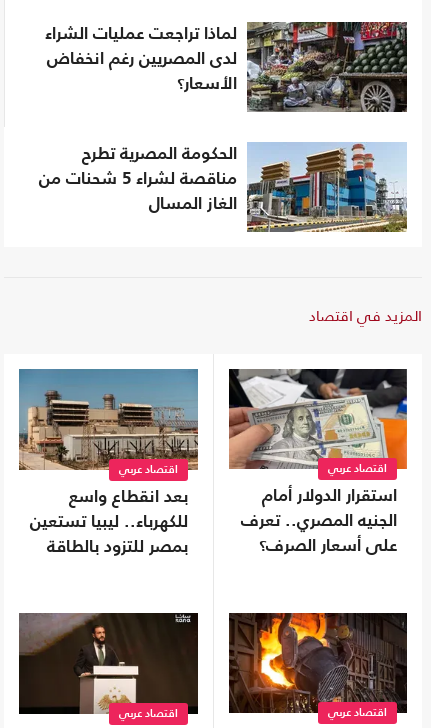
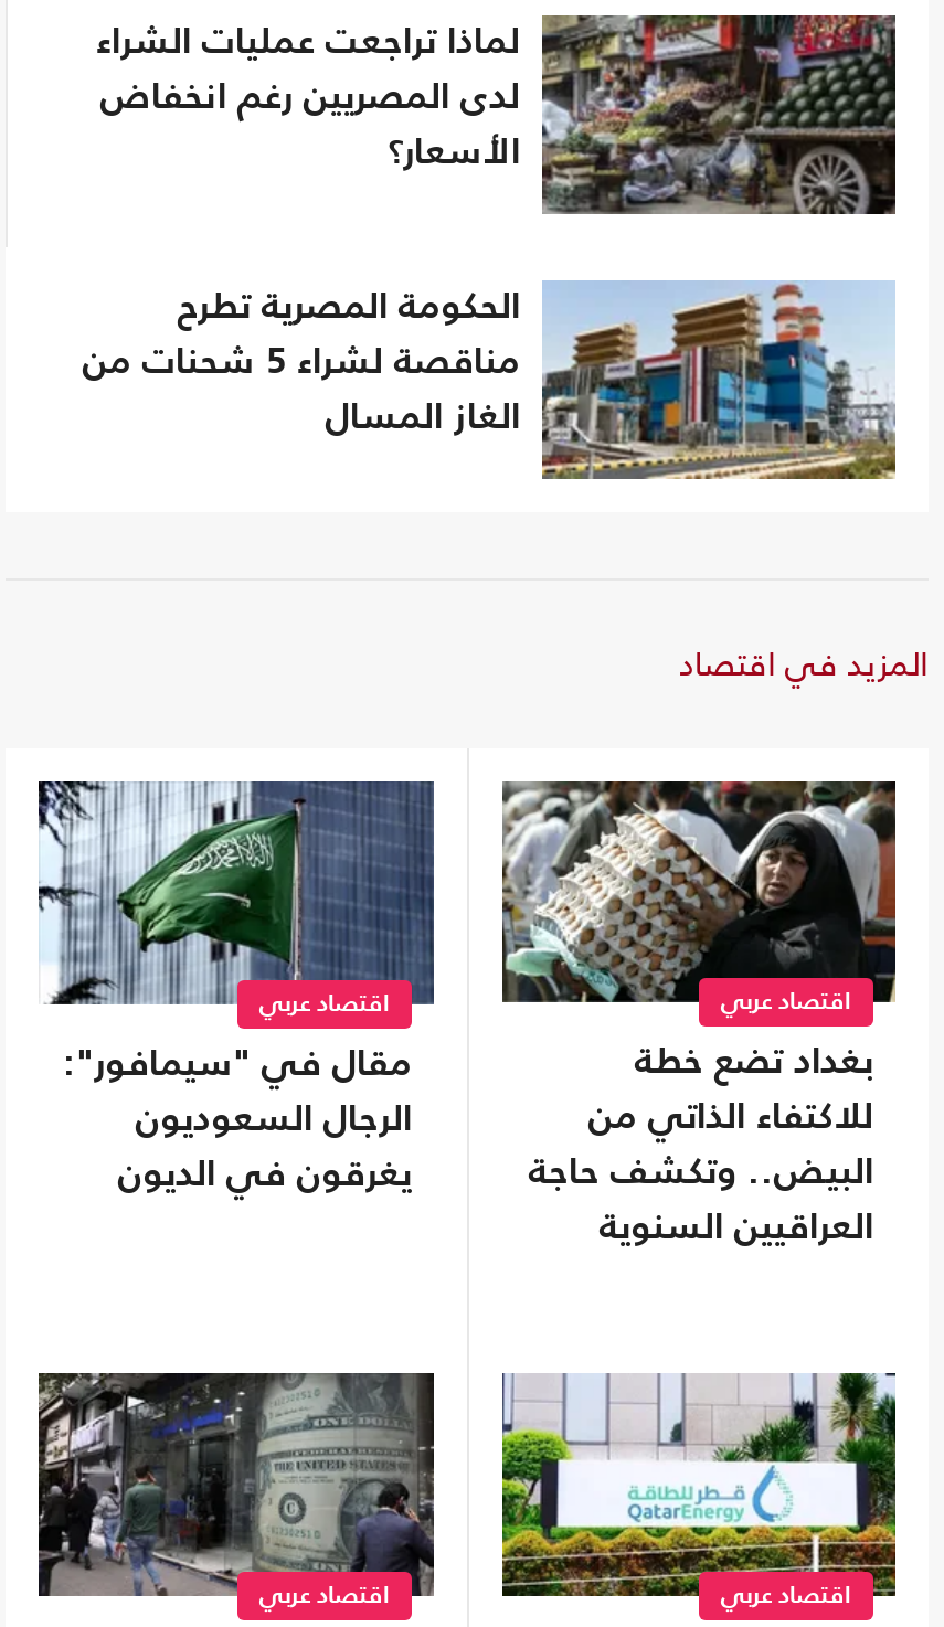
- [image]
- بعد انقطاع واسع
+ [image]
+ مقال في "سيمافور":

- [image]
- استقرار الدولار أمام
- الجنيه المصري.. تعرف
- على أسعار الصرف؟
+ [image]
+ بغداد تضع خطة
+ للاكتفاء الذاتي من
+ البيض.. وتكشف حاجة
+ العراقيين السنوية

- للكهرباء.. ليبيا تستعين
+ الرجال السعوديون

- بمصر للتزود بالطاقة
+ يغرقون في الديون

- [image]
+ [image]

- [image]
+ [image]
